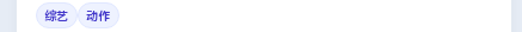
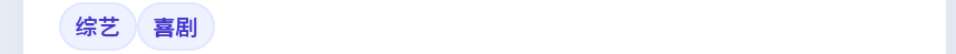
- 动作
+ 喜剧
